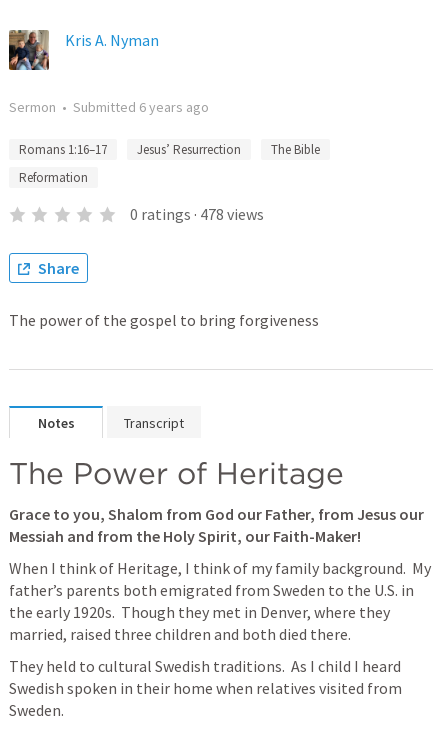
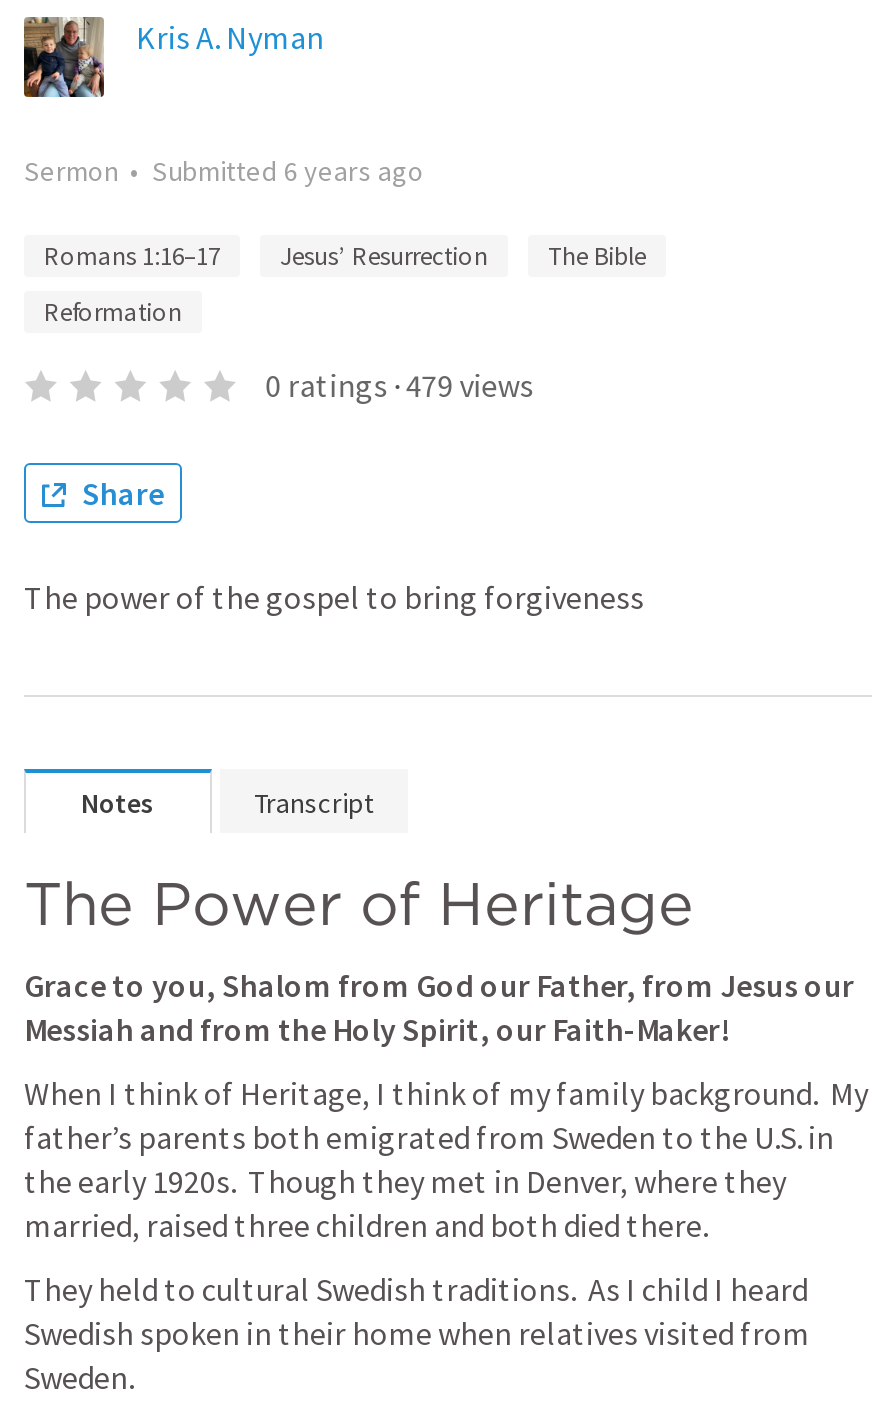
- 0 ratings · 478 views
+ 0 ratings · 479 views
